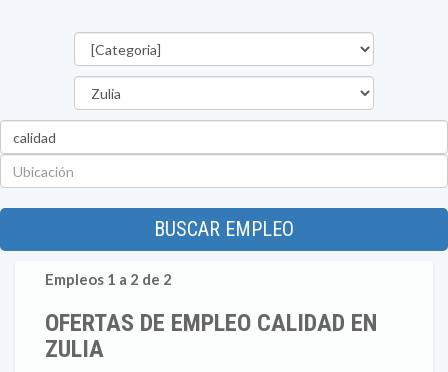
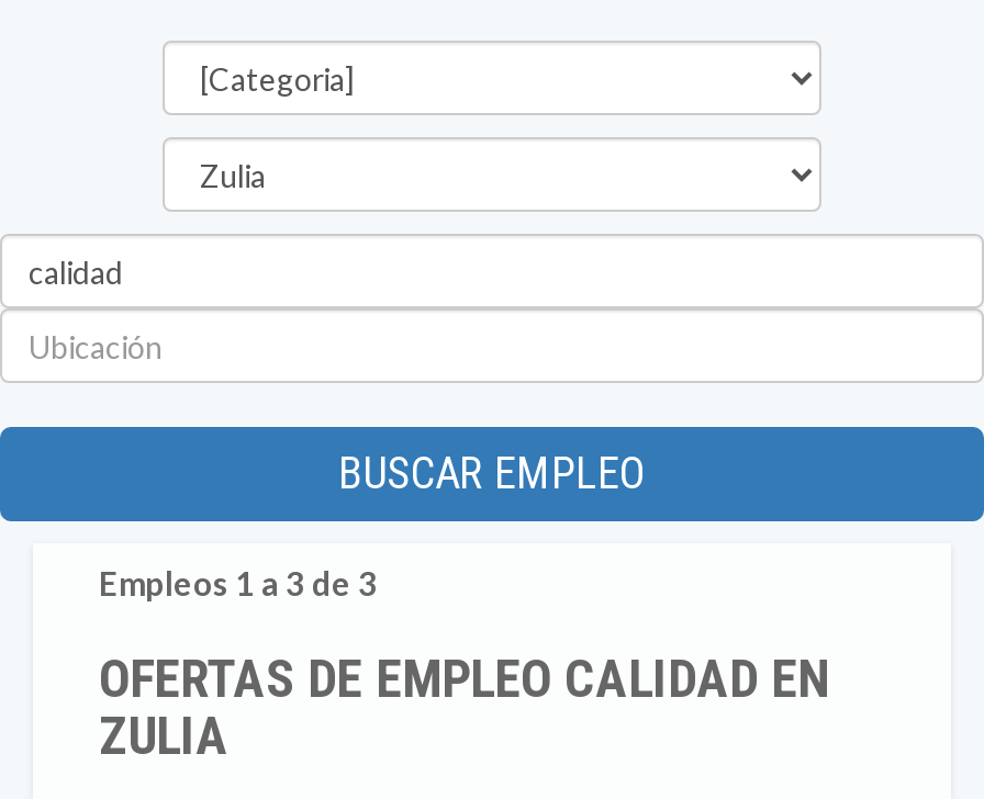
- Empleos 1 a 2 de 2
+ Empleos 1 a 3 de 3
